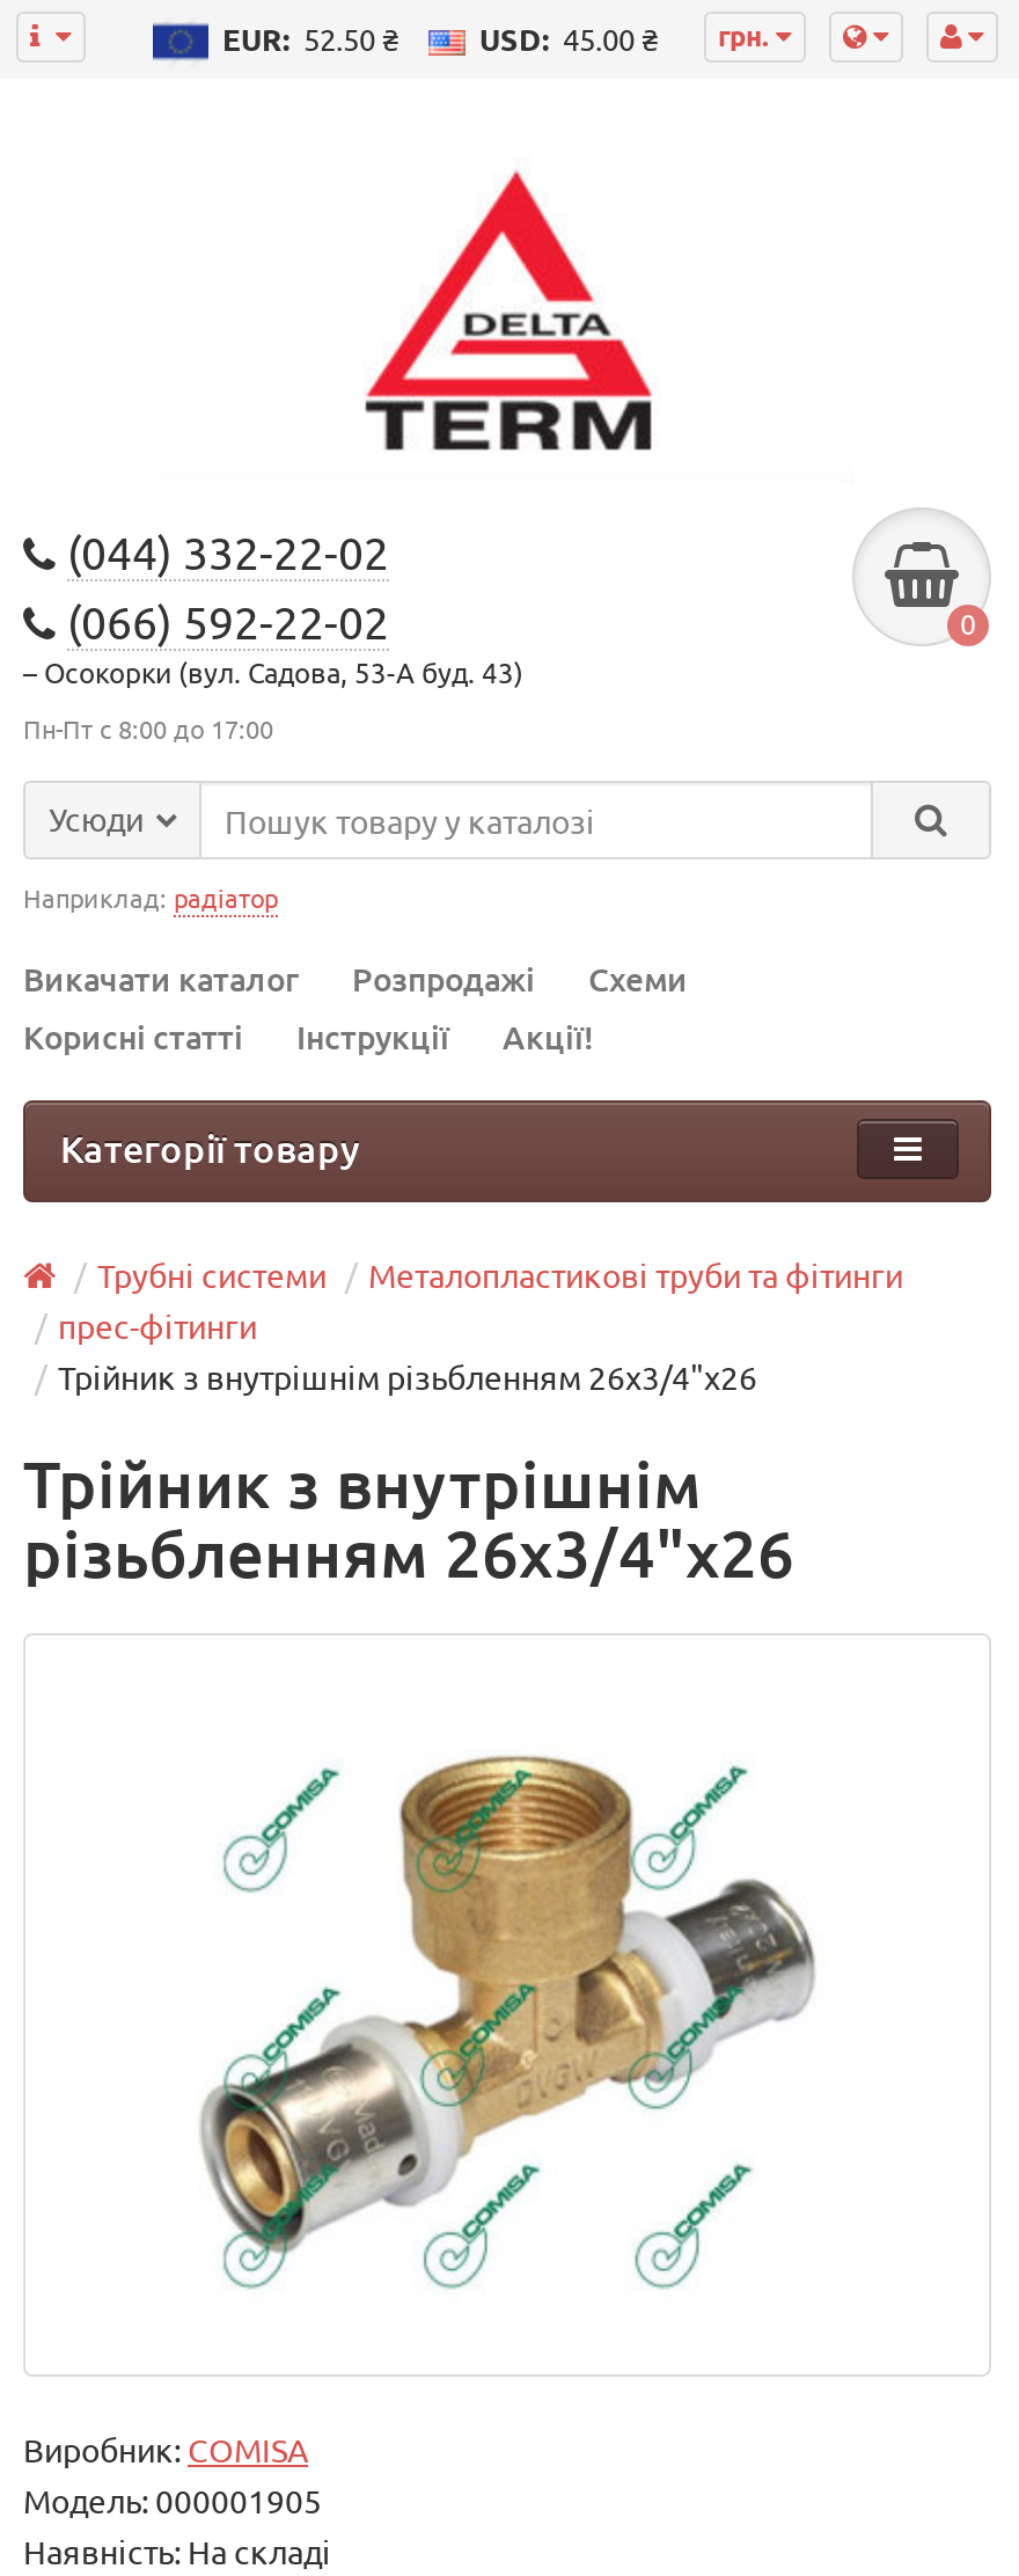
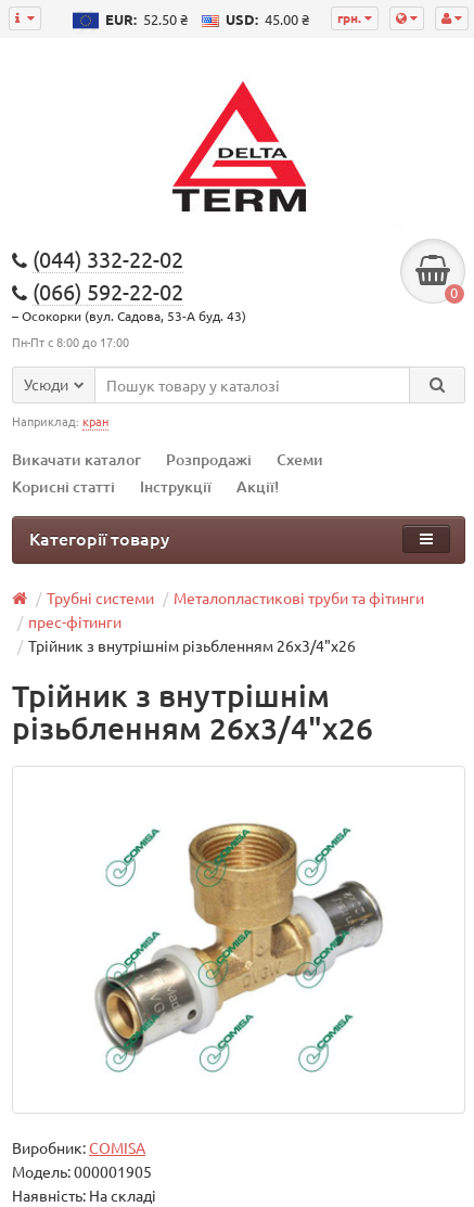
- Наприклад: радіатор
+ Наприклад: кран
